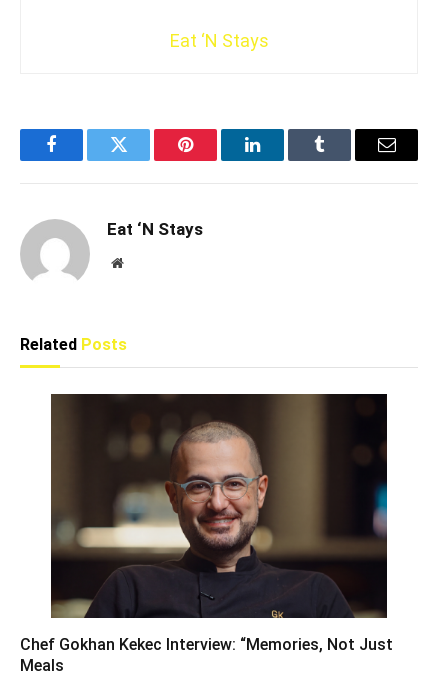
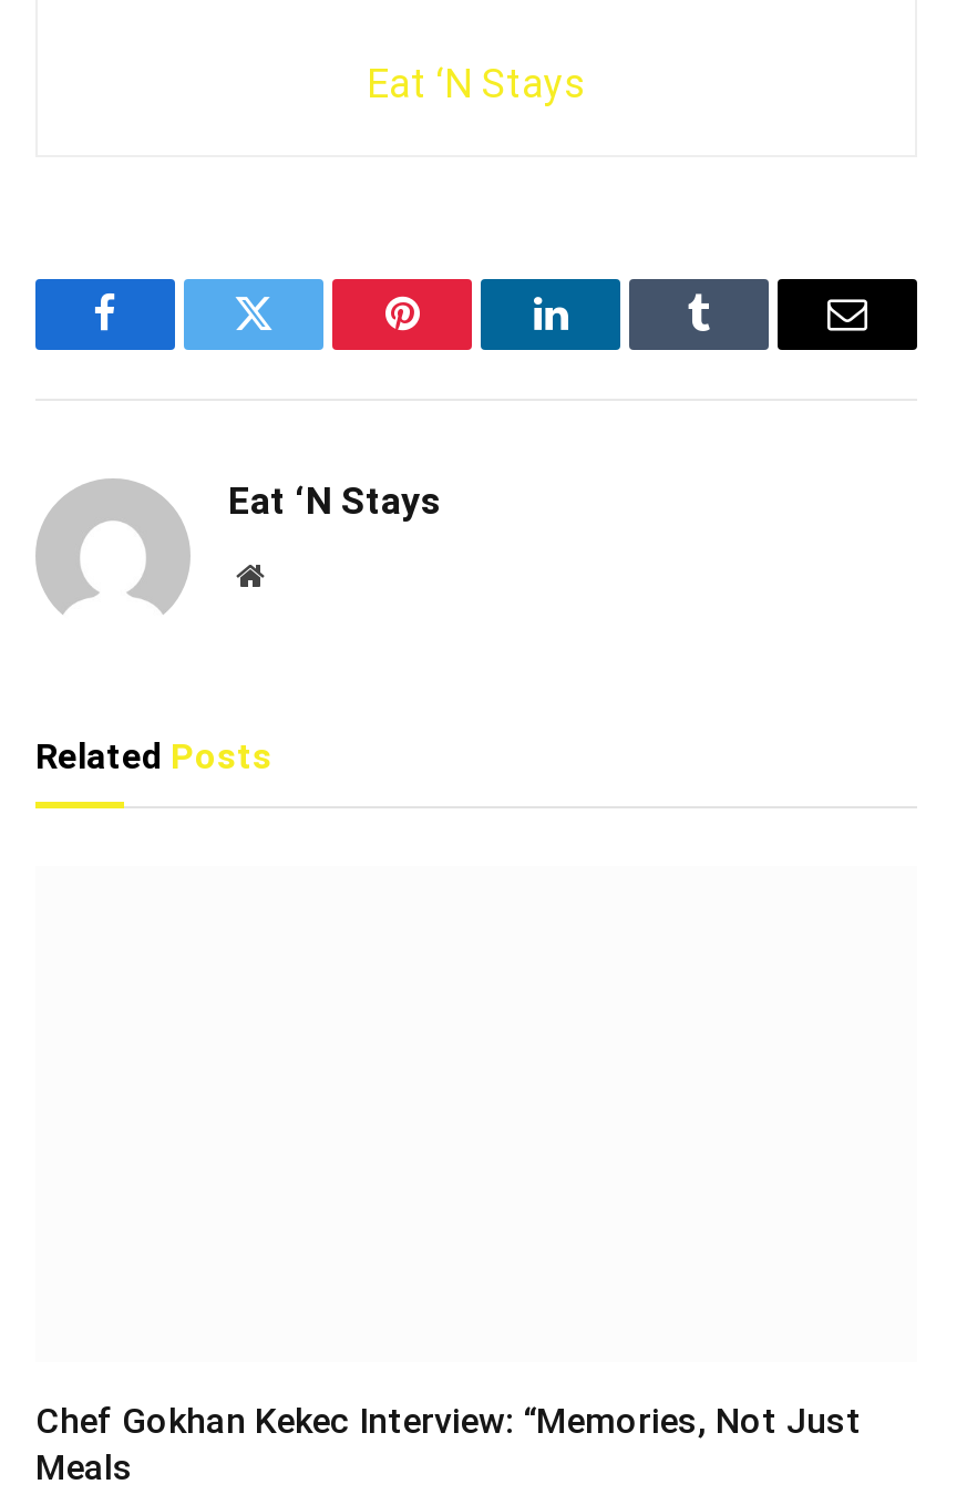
- [image]
